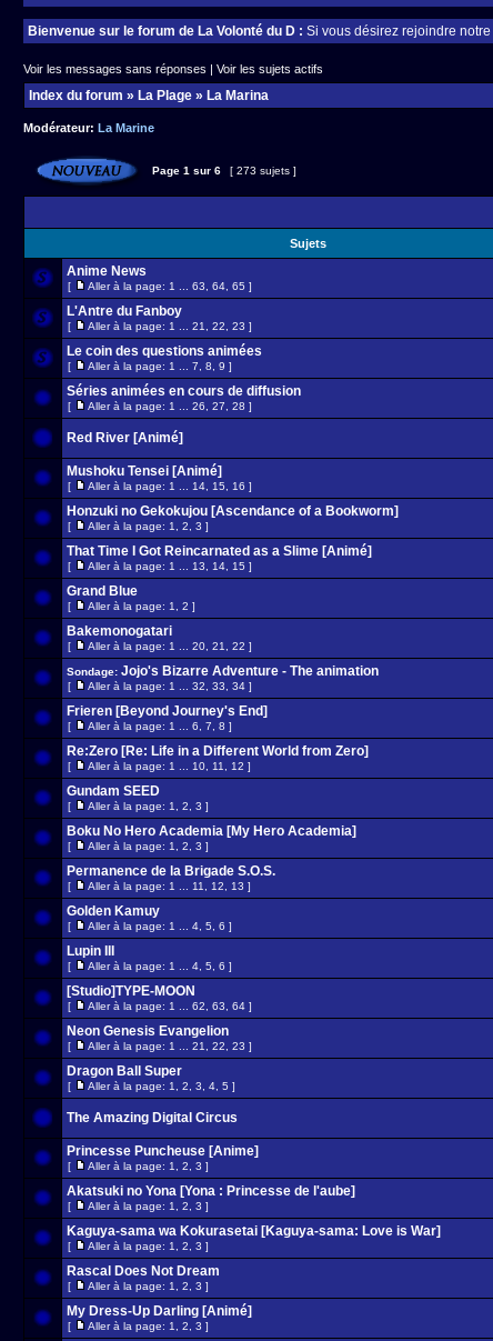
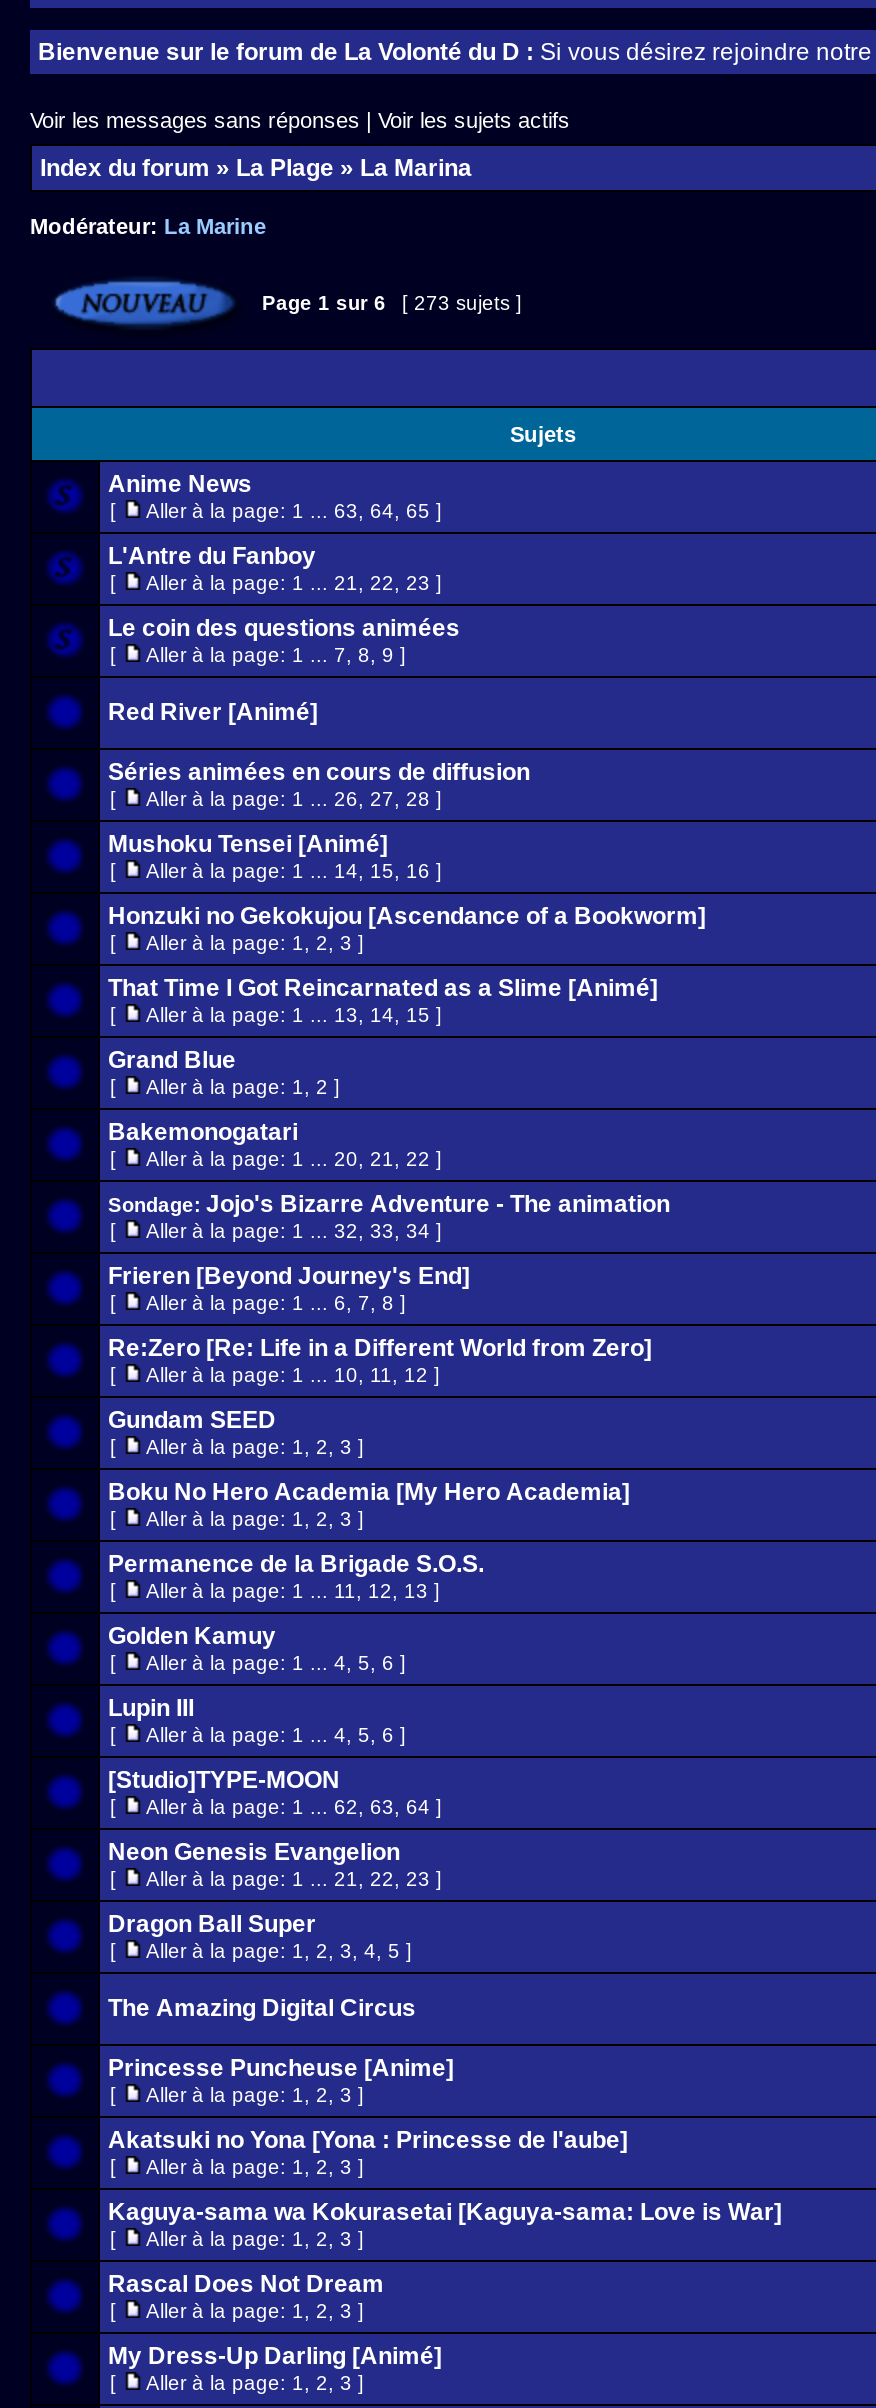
moved down: Séries animées en cours de diffusion | Aller à la page: 1... 26, 27, 28]

moved up: Red River [Animé]
